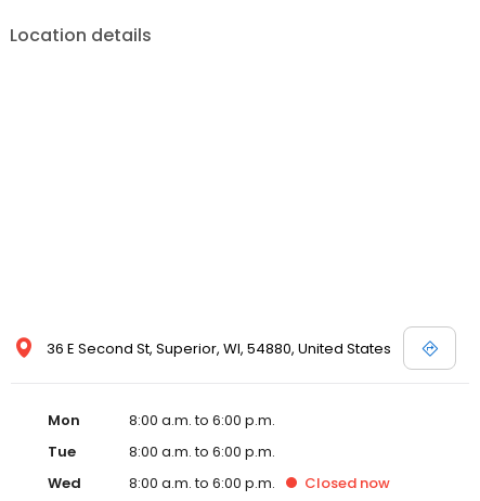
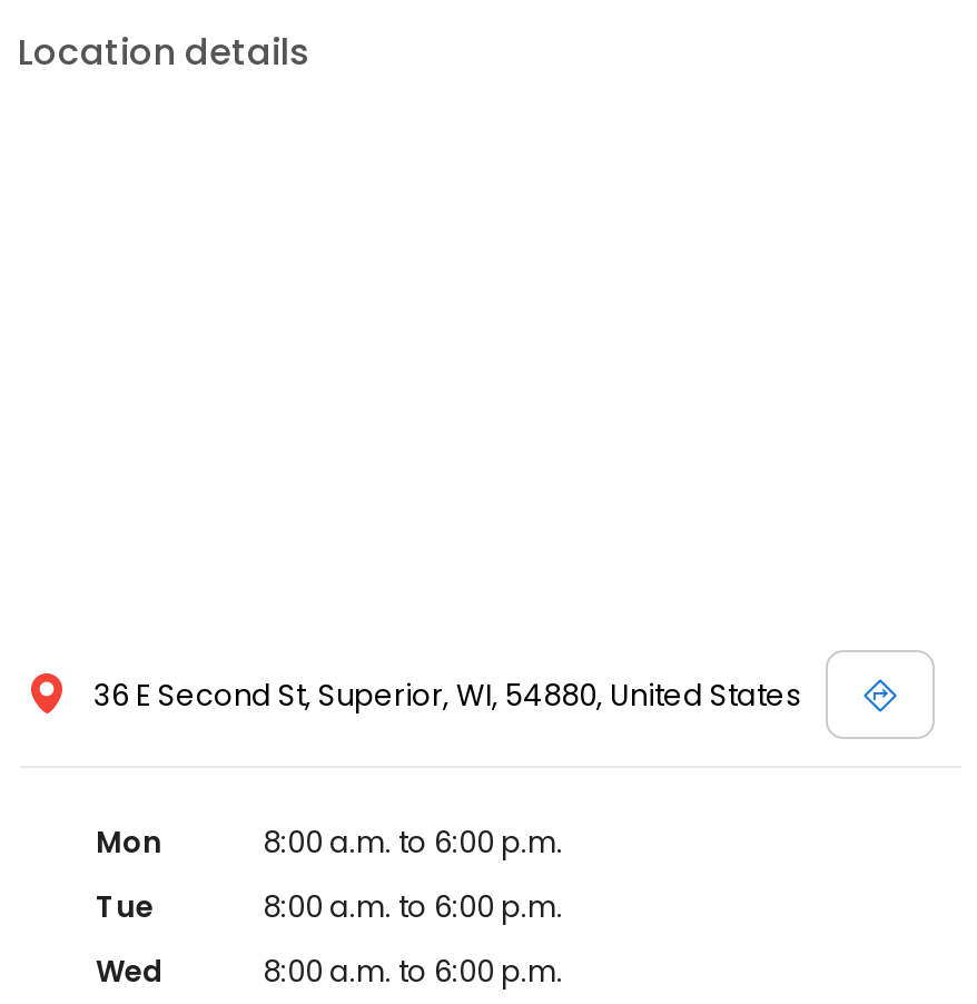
- Closed now
